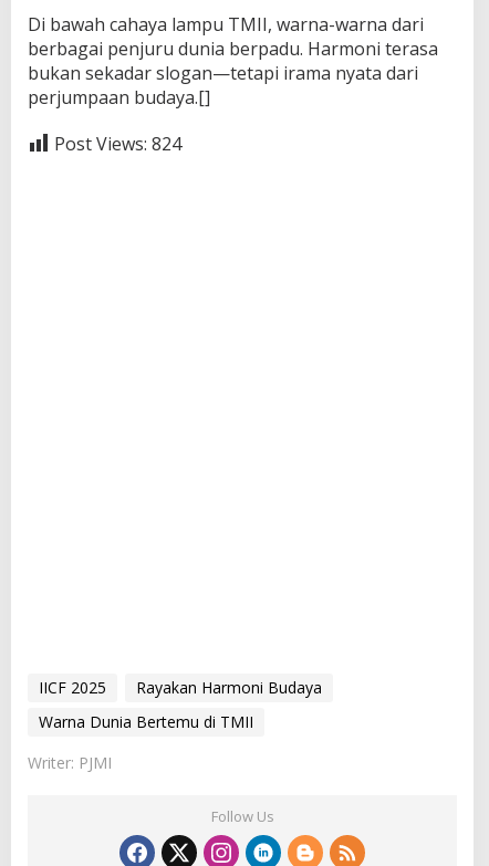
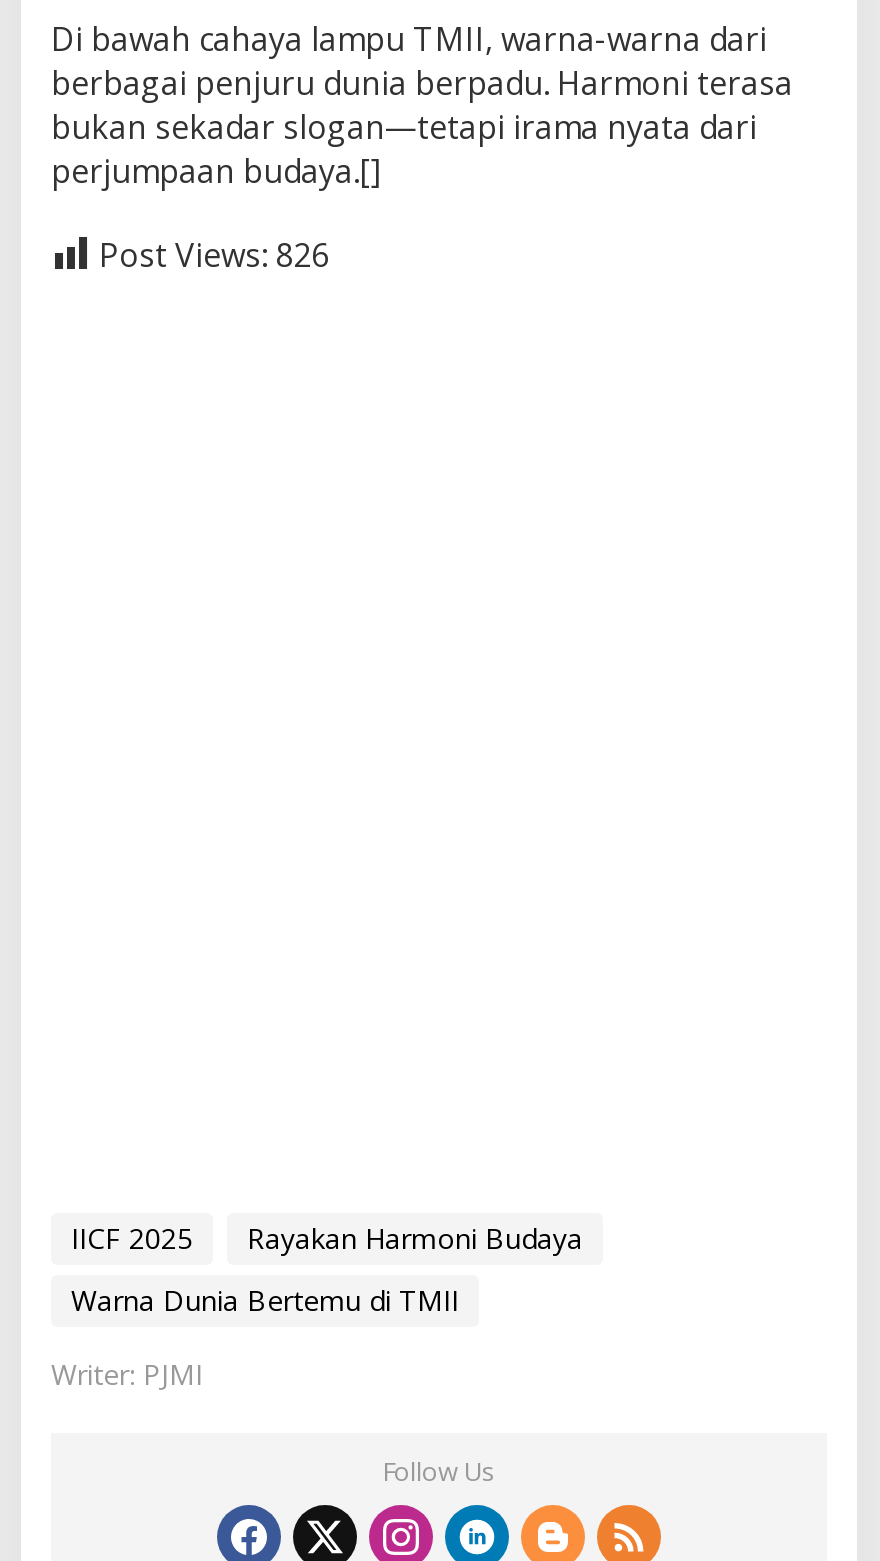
- Post Views: 824
+ Post Views: 826
